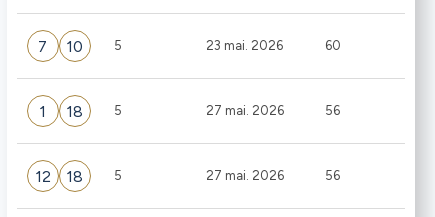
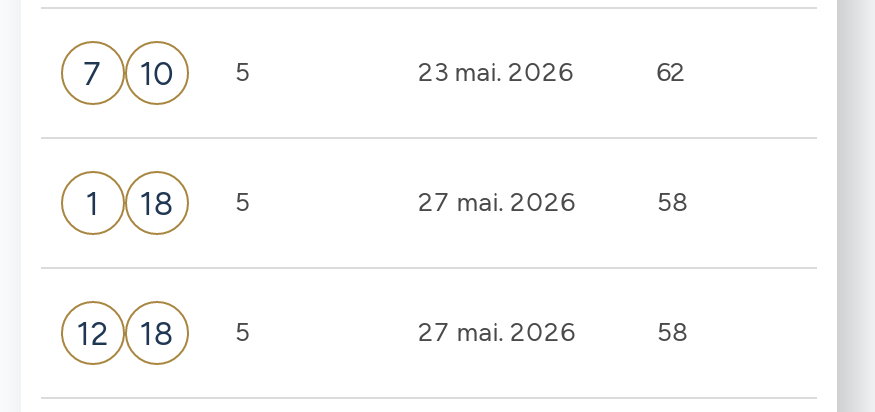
- 60
+ 62

- 56
+ 58

- 56
+ 58
